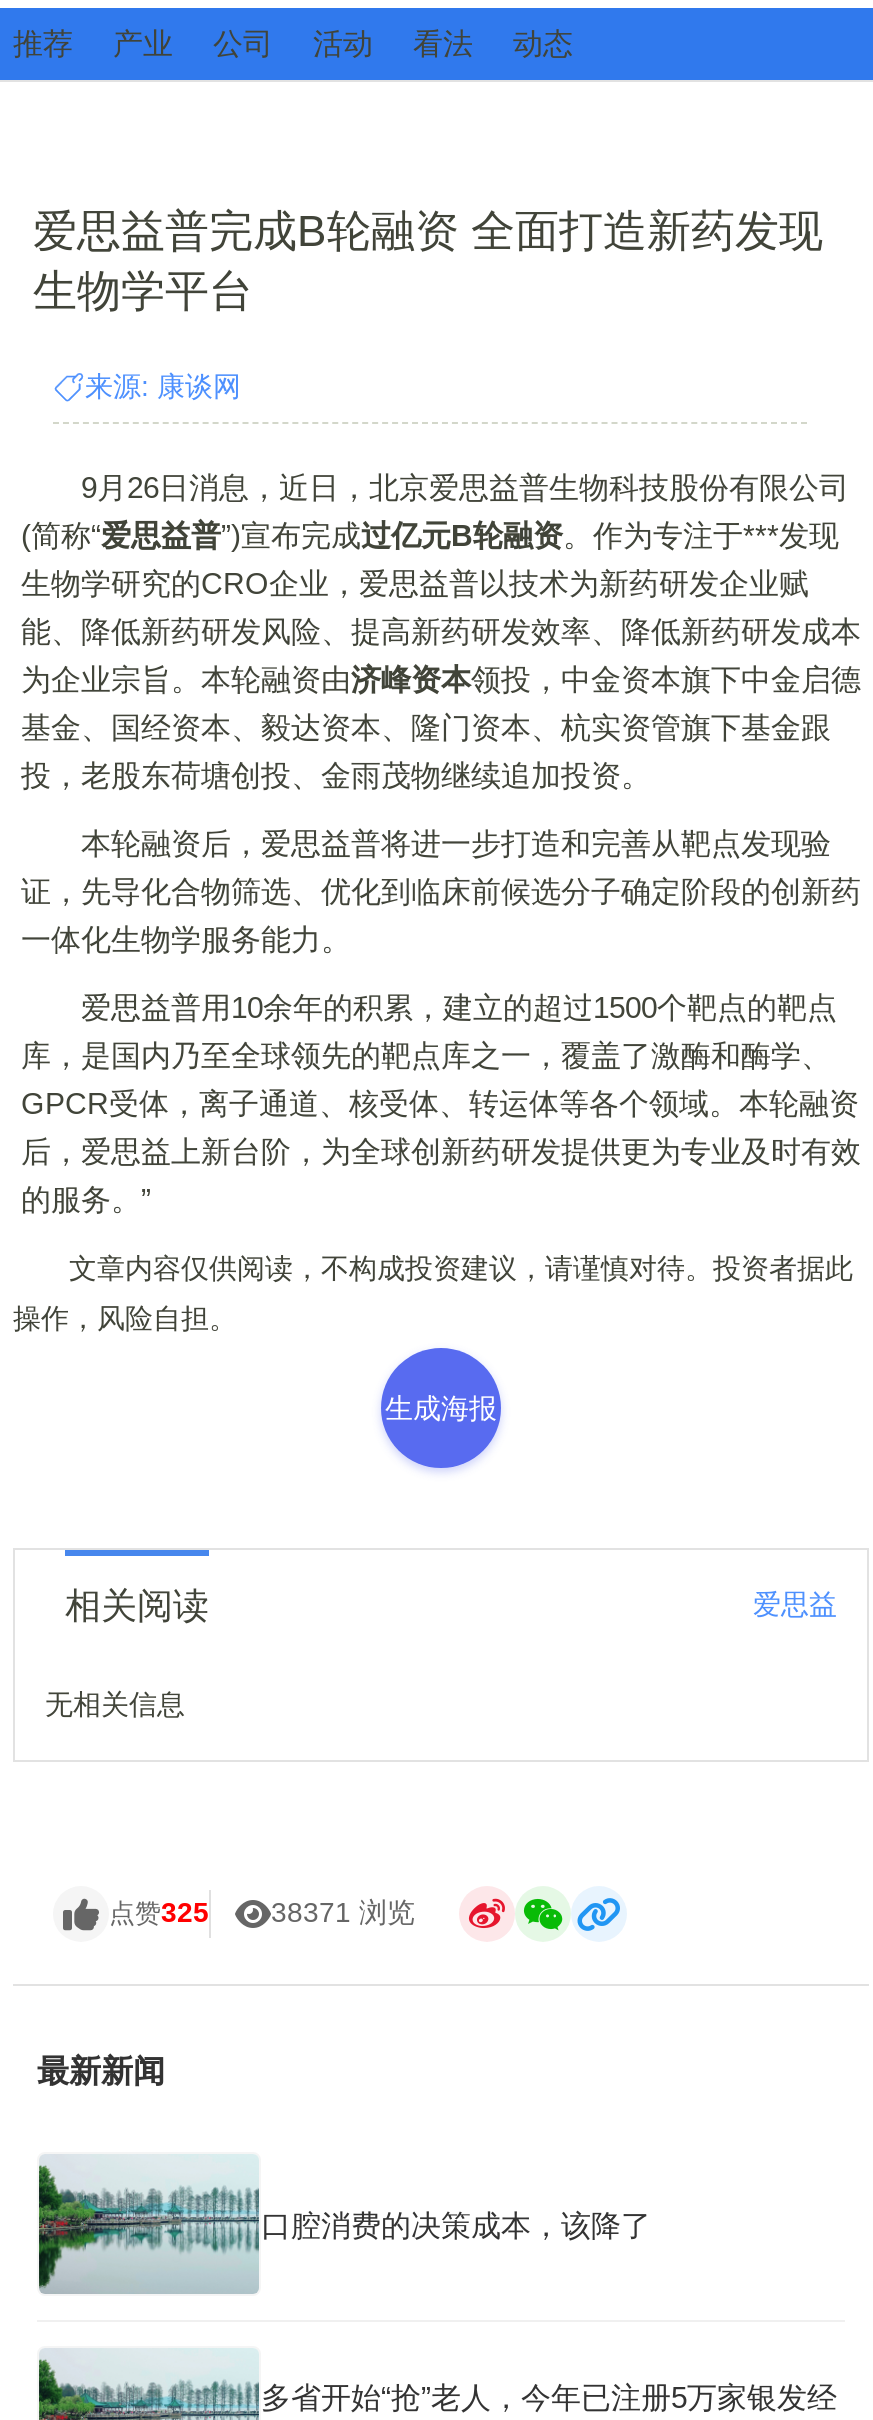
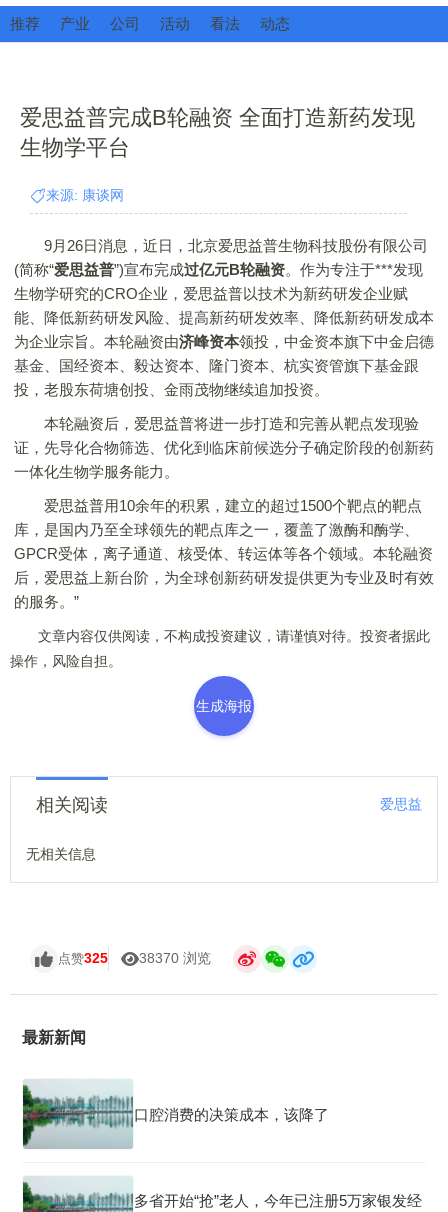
- 点赞325 38371 浏览
+ 点赞325 38370 浏览
